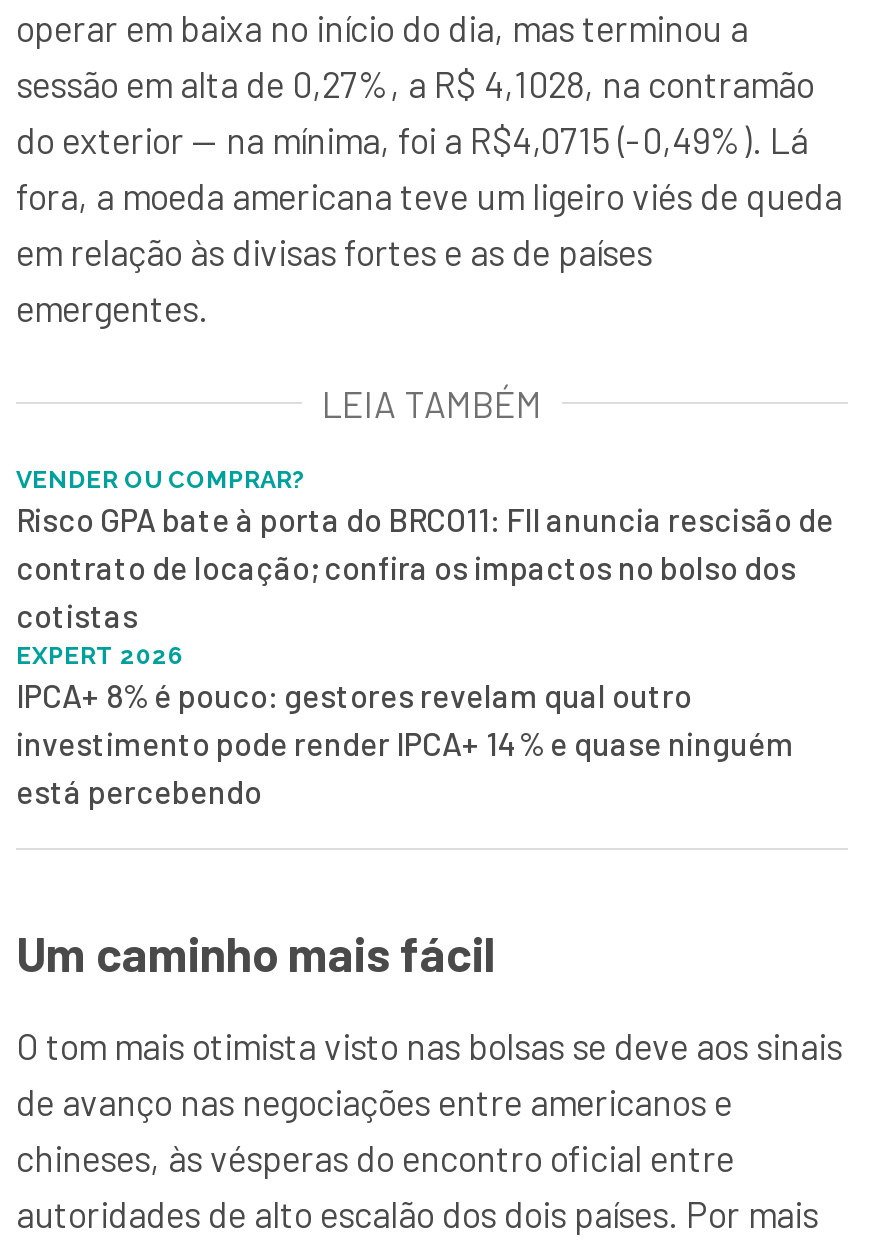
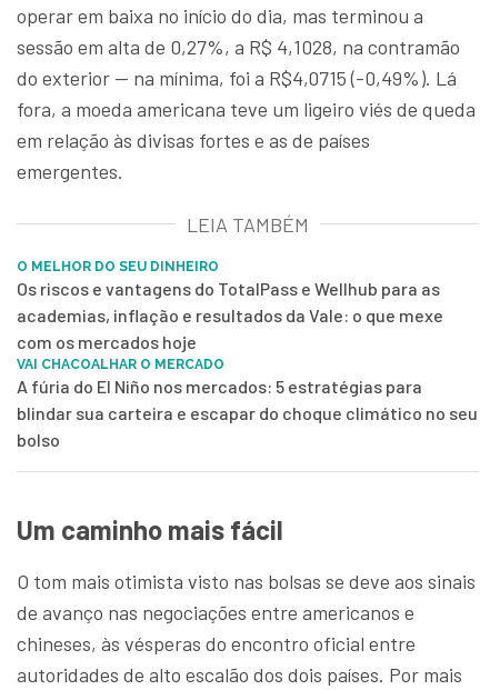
- VENDER OU COMPRAR?
- Risco GPA bate à porta do BRCO11: FII anuncia rescisão de
- contrato de locação; confira os impactos no bolso dos
- cotistas
- EXPERT 2026
- IPCA+ 8% é pouco: gestores revelam qual outro
- investimento pode render IPCA+ 14% e quase ninguém
- está percebendo
+ O MELHOR DO SEU DINHEIRO
+ Os riscos e vantagens do TotalPass e Wellhub para as
+ academias, inflação e resultados da Vale: o que mexe
+ com os mercados hoje
+ VAI CHACOALHAR O MERCADO
+ A fúria do El Niño nos mercados: 5 estratégias para
+ blindar sua carteira e escapar do choque climático no seu
+ bolso
